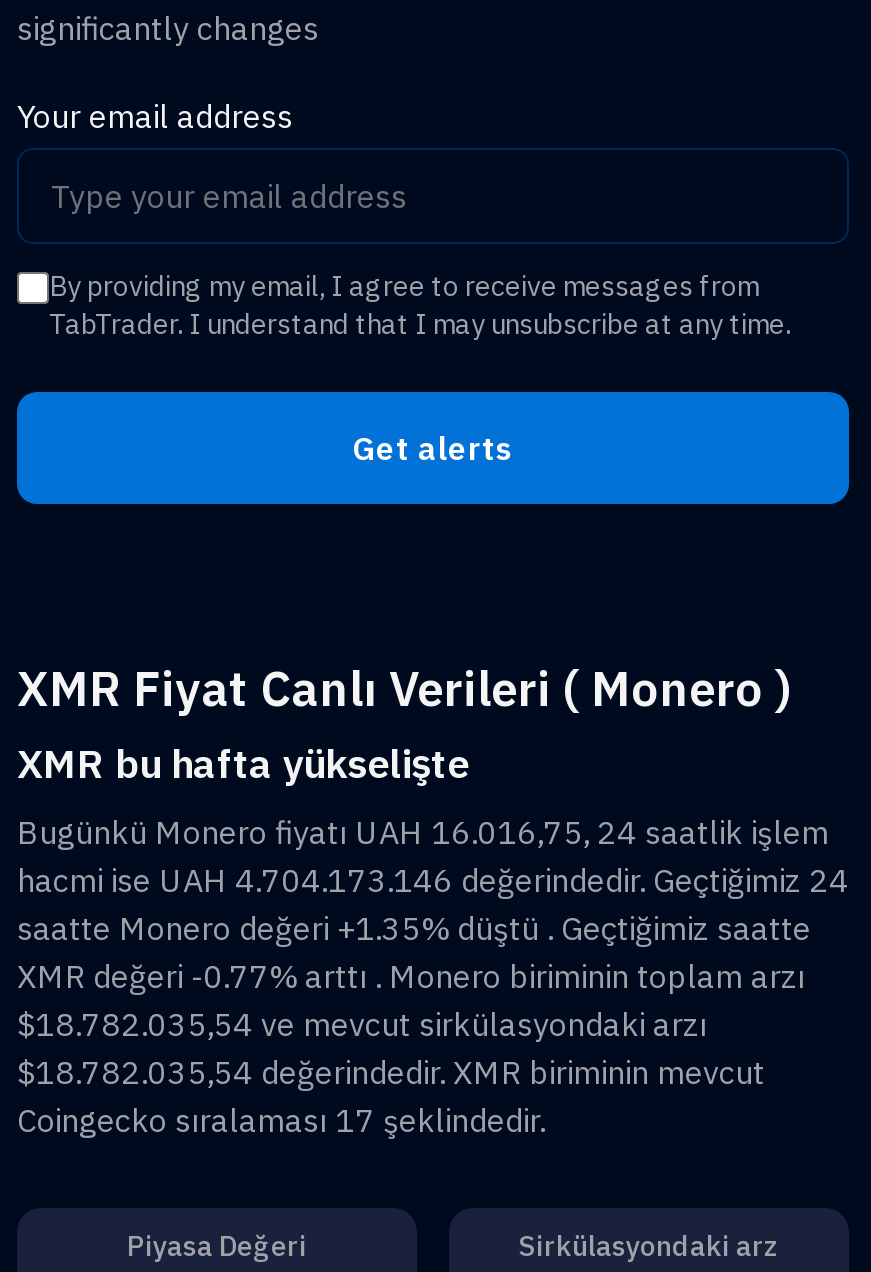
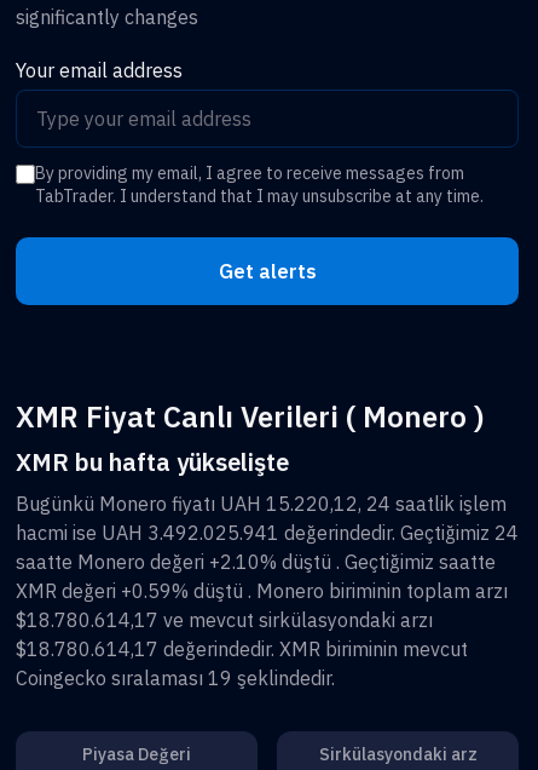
- Bugünkü Monero fiyatı UAH 16.016,75, 24 saatlik işlem
+ Bugünkü Monero fiyatı UAH 15.220,12, 24 saatlik işlem

- hacmi ise UAH 4.704.173.146 değerindedir. Geçtiğimiz 24
+ hacmi ise UAH 3.492.025.941 değerindedir. Geçtiğimiz 24

- saatte Monero değeri +1.35% düştü . Geçtiğimiz saatte
+ saatte Monero değeri +2.10% düştü . Geçtiğimiz saatte

- XMR değeri -0.77% arttı . Monero biriminin toplam arzı
+ XMR değeri +0.59% düştü . Monero biriminin toplam arzı

- $18.782.035,54 ve mevcut sirkülasyondaki arzı
+ $18.780.614,17 ve mevcut sirkülasyondaki arzı

- $18.782.035,54 değerindedir. XMR biriminin mevcut
+ $18.780.614,17 değerindedir. XMR biriminin mevcut

- Coingecko sıralaması 17 şeklindedir.
+ Coingecko sıralaması 19 şeklindedir.
